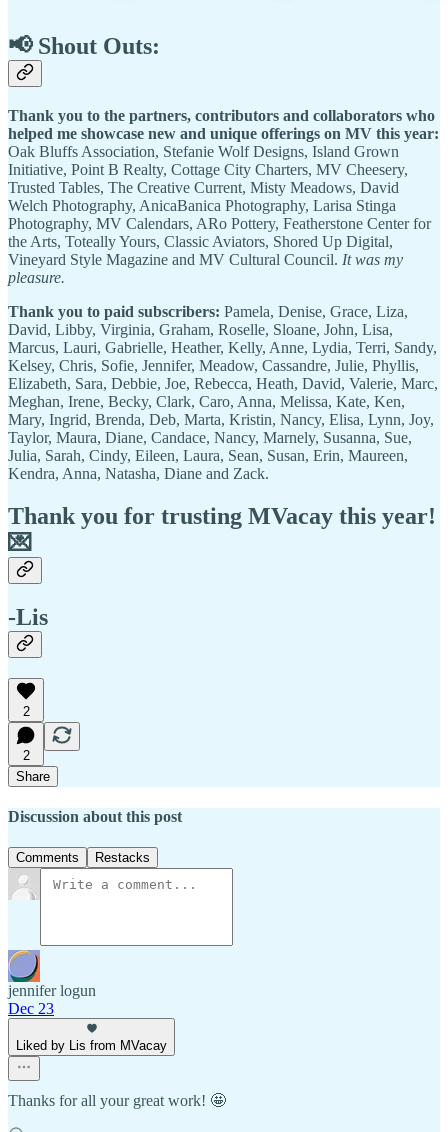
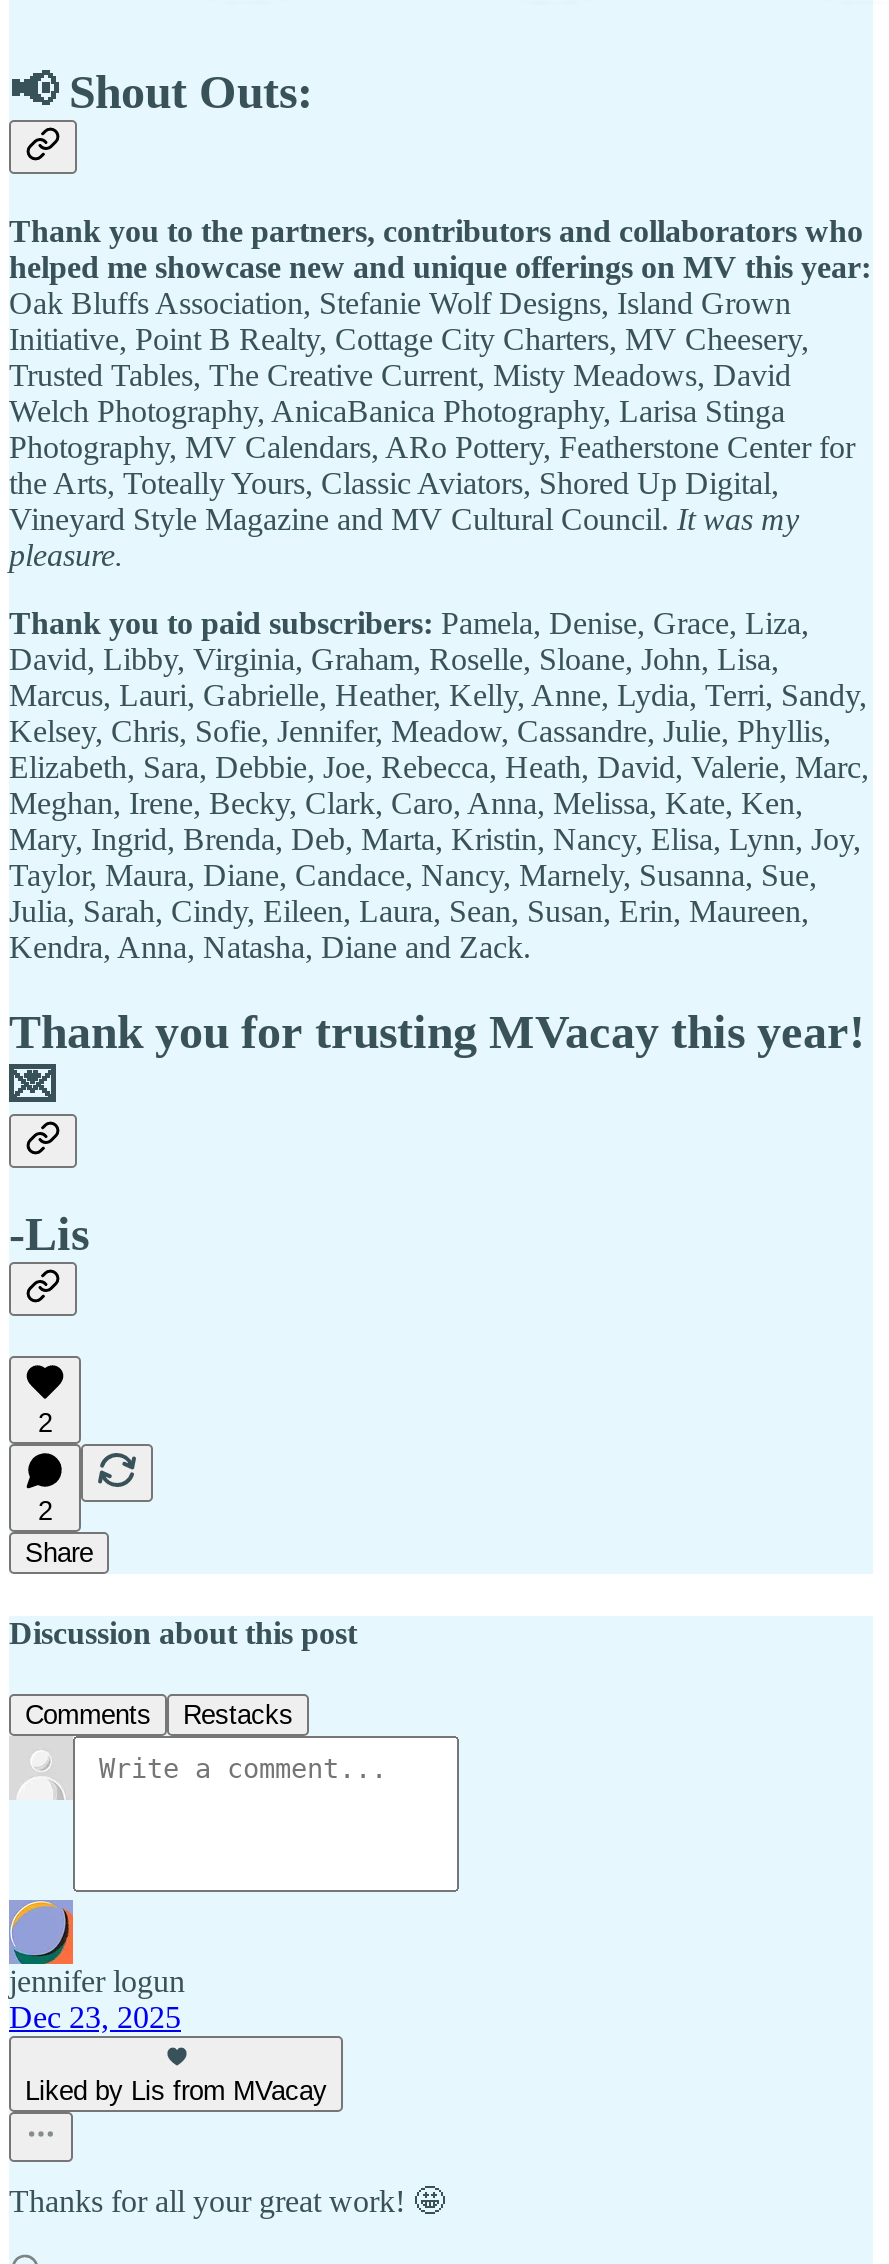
- Dec 23
+ Dec 23, 2025
